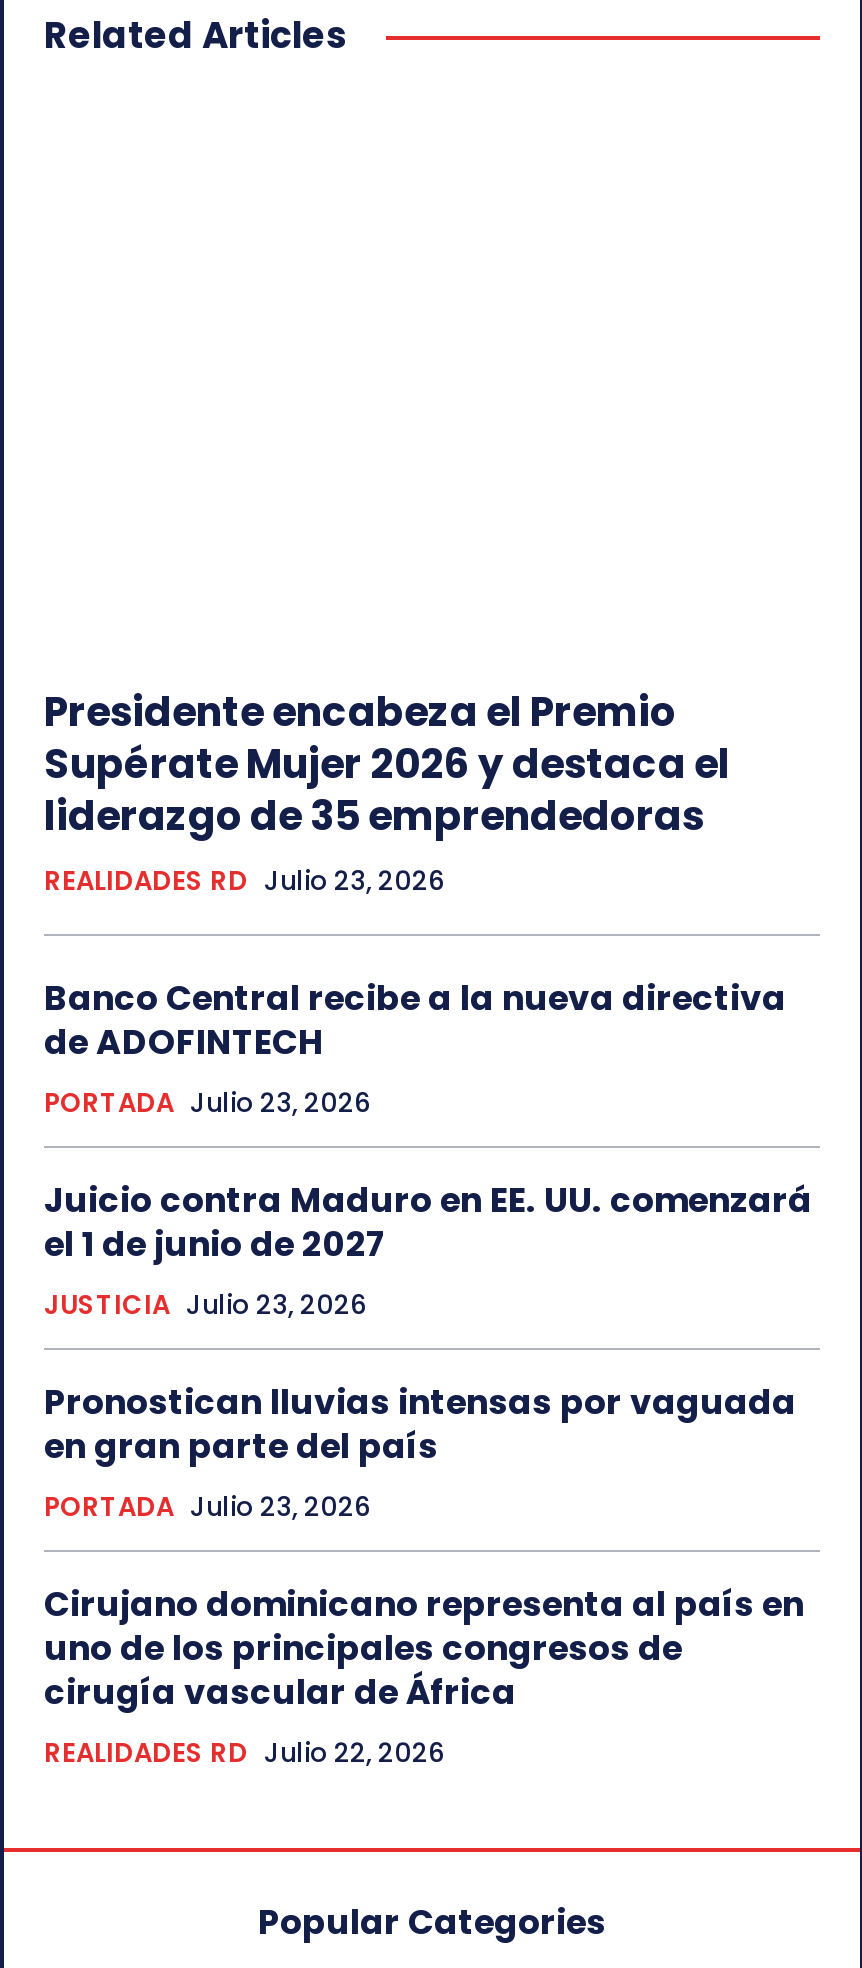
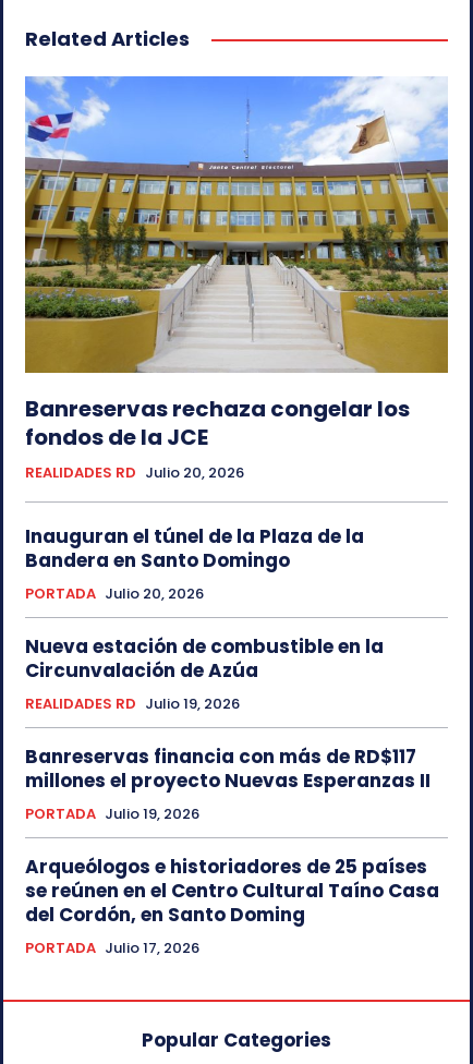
+ [image]

- Presidente encabeza el Premio
- Supérate Mujer 2026 y destaca el
- liderazgo de 35 emprendedoras
- REALIDADES RD Julio 23, 2026
+ Banreservas rechaza congelar los
+ fondos de la JCE
+ REALIDADES RD Julio 20, 2026

- Banco Central recibe a la nueva directiva
- de ADOFINTECH
- PORTADA Julio 23, 2026
+ Inauguran el túnel de la Plaza de la
+ Bandera en Santo Domingo
+ PORTADA Julio 20, 2026

- Juicio contra Maduro en EE. UU. comenzará
- el 1 de junio de 2027
- JUSTICIA Julio 23, 2026
+ Nueva estación de combustible en la
+ Circunvalación de Azúa
+ REALIDADES RD Julio 19, 2026

- Pronostican lluvias intensas por vaguada
- en gran parte del país
- PORTADA Julio 23, 2026
+ Banreservas financia con más de RD$117
+ millones el proyecto Nuevas Esperanzas II
+ PORTADA Julio 19, 2026

- Cirujano dominicano representa al país en
- uno de los principales congresos de
- cirugía vascular de África
- REALIDADES RD Julio 22, 2026
+ Arqueólogos e historiadores de 25 países
+ se reúnen en el Centro Cultural Taíno Casa
+ del Cordón, en Santo Doming
+ PORTADA Julio 17, 2026
